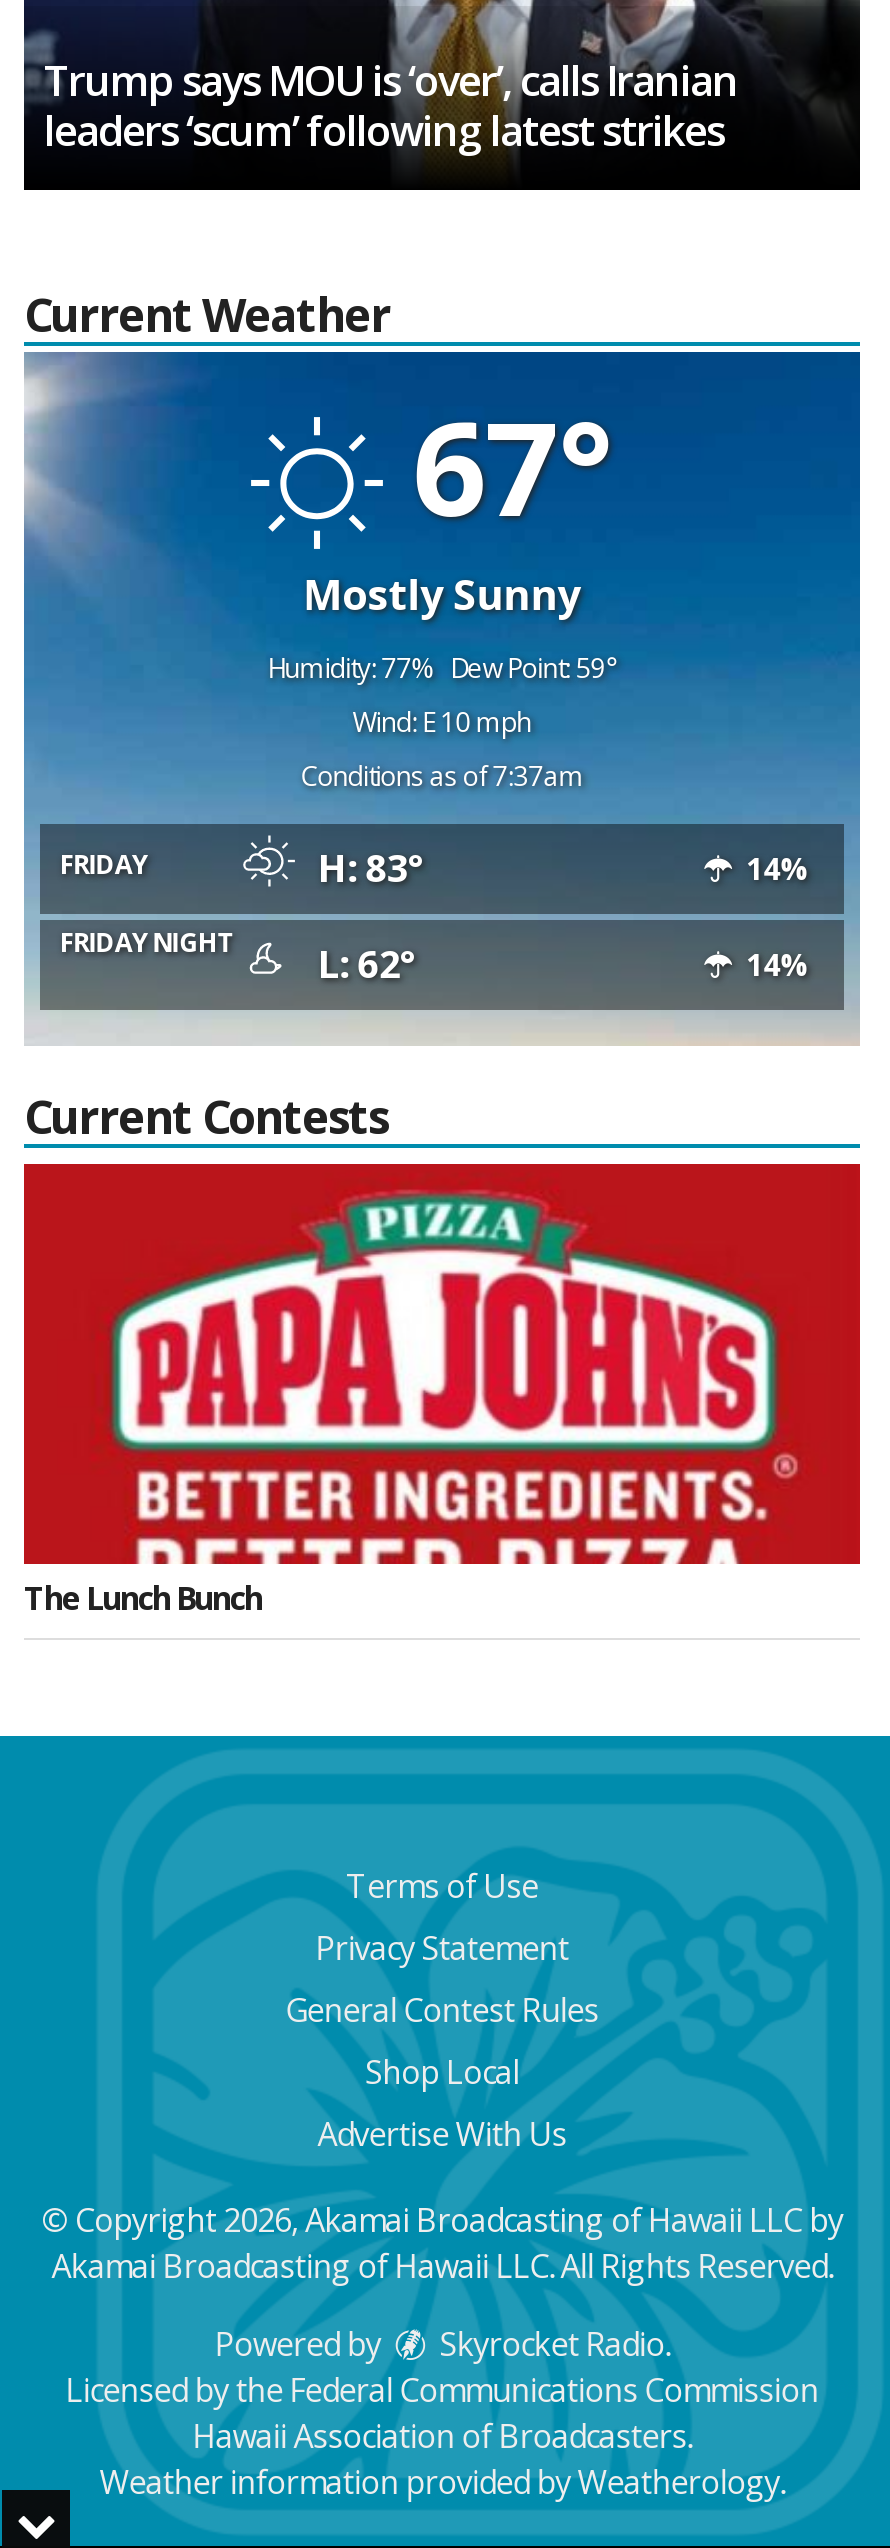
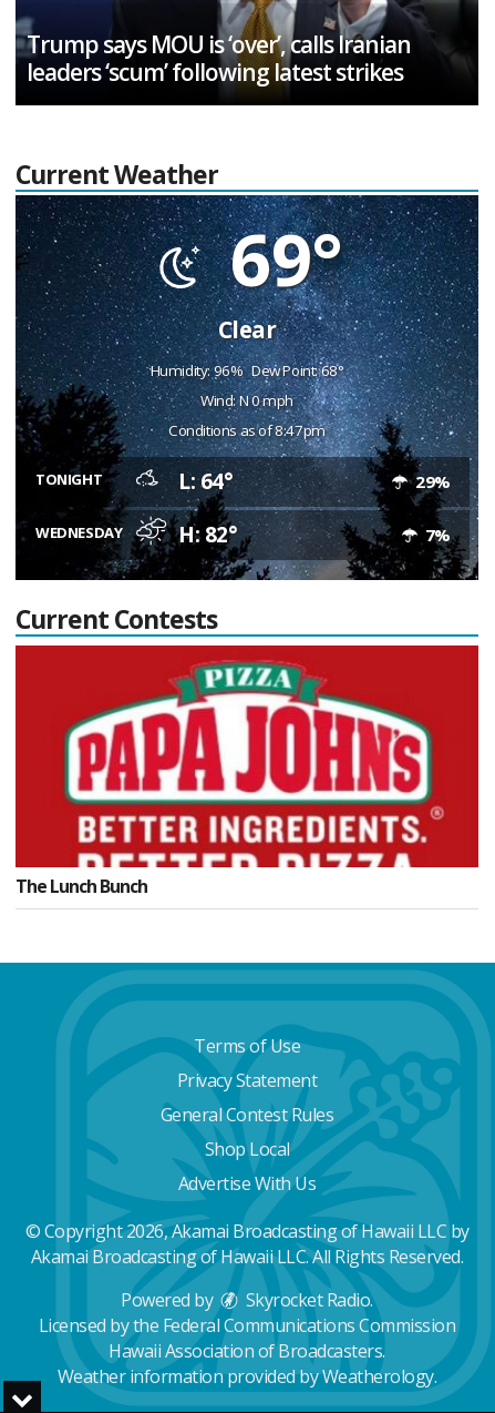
- [image]
- 67°
- Mostly Sunny
+ [image]
+ 69°
+ Clear

- Humidity: 77% Dew Point: 59°
+ Humidity: 96% Dew Point: 68°

- Wind: E 10 mph
+ Wind: N 0 mph

- Conditions as of 7:37am
+ Conditions as of 8:47pm

- FRIDAY
- H: 83°
- 14%
+ TONIGHT
+ L: 64°
+ 29%

- FRIDAY NIGHT
- L: 62°
- 14%
+ WEDNESDAY
+ H: 82°
+ 7%
